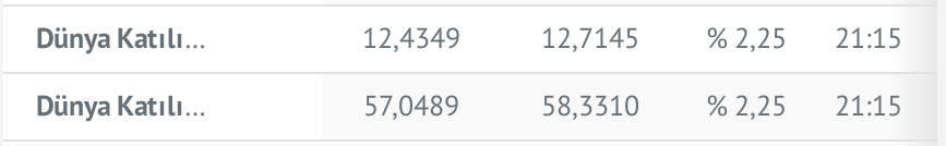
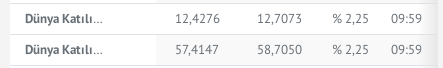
- 12,4349
+ 12,4276

- 12,7145
+ 12,7073

- 21:15
+ 09:59

- 57,0489
+ 57,4147

- 58,3310
+ 58,7050

- 21:15
+ 09:59
